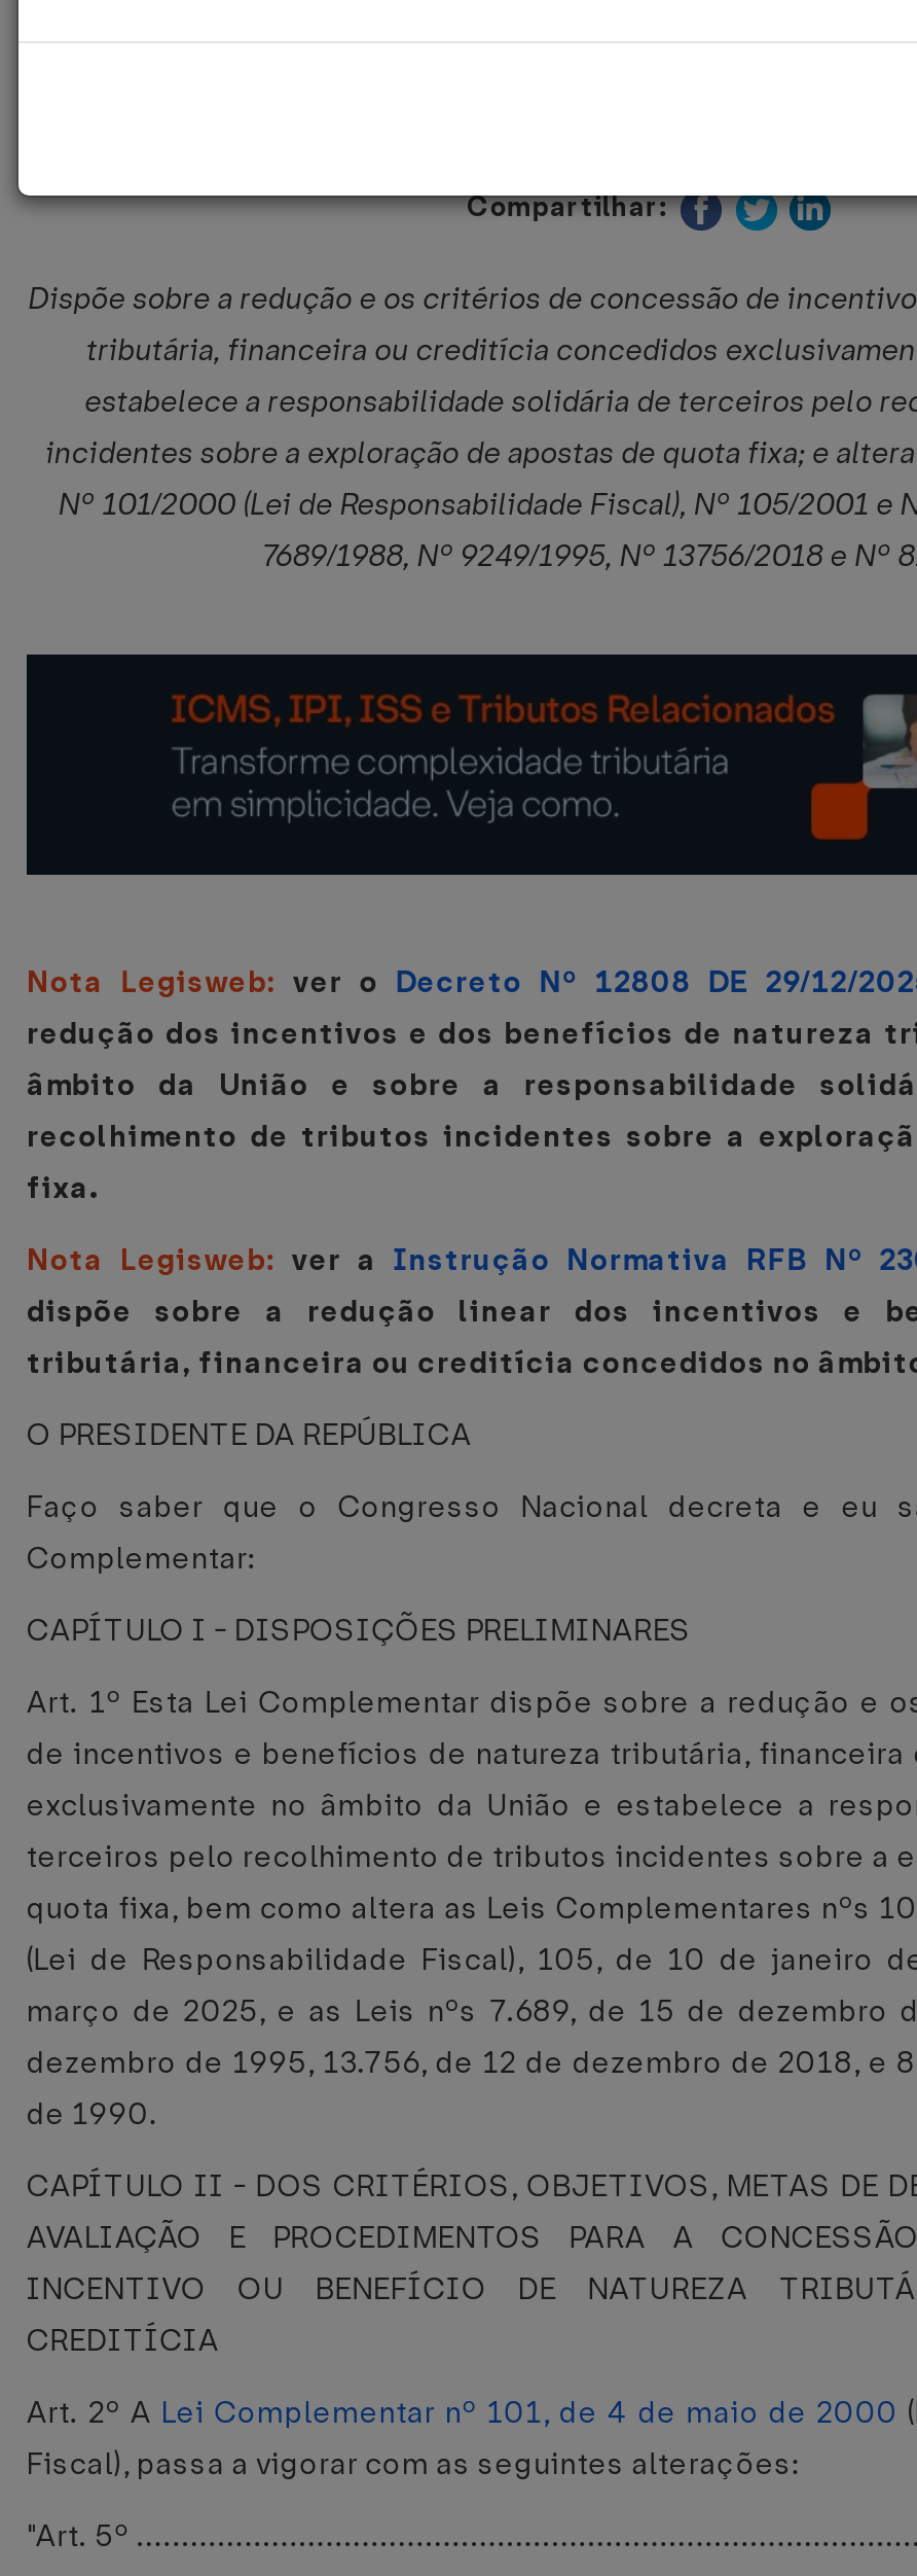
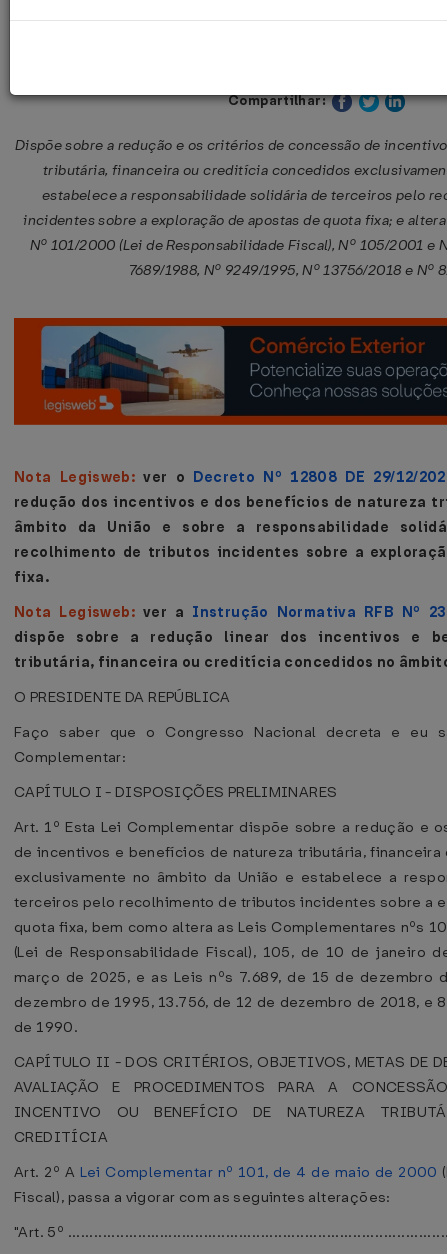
- [image]
+ [image]
